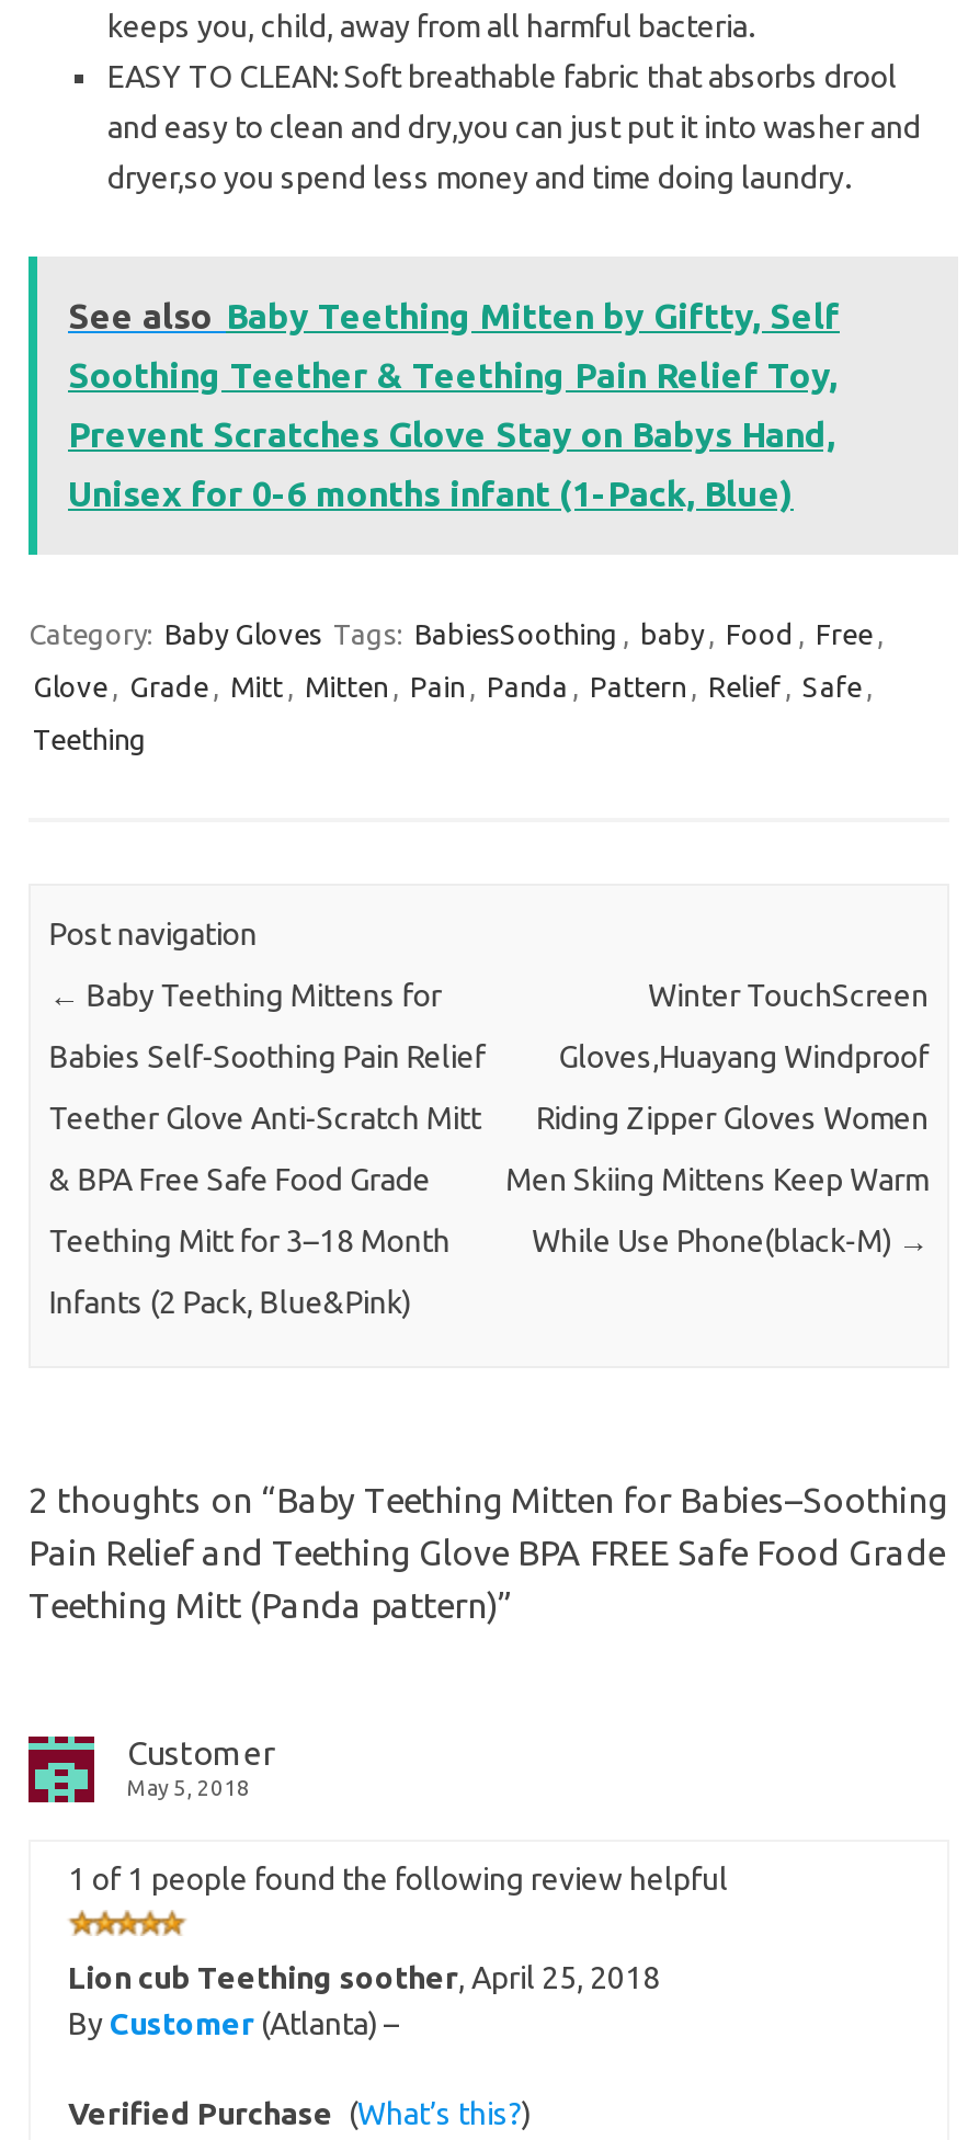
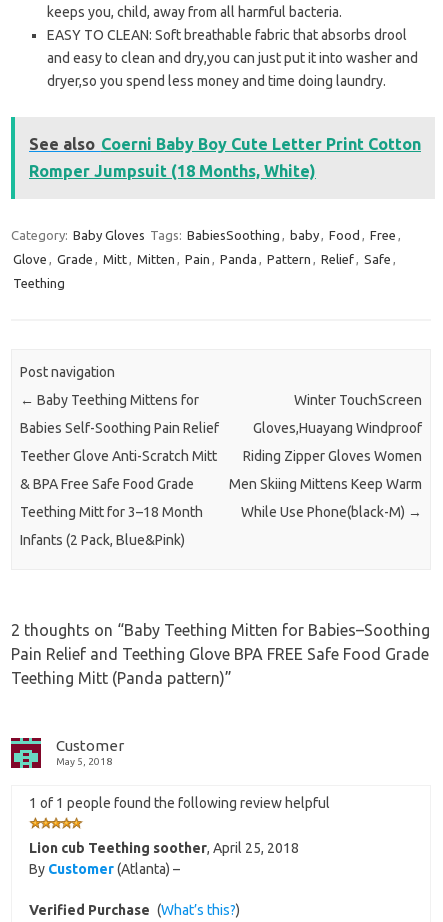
- See also Baby Teething Mitten by Giftty, Self
- Soothing Teether & Teething Pain Relief Toy,
- Prevent Scratches Glove Stay on Babys Hand,
- Unisex for 0-6 months infant (1-Pack, Blue)
+ See also Coerni Baby Boy Cute Letter Print Cotton
+ Romper Jumpsuit (18 Months, White)
